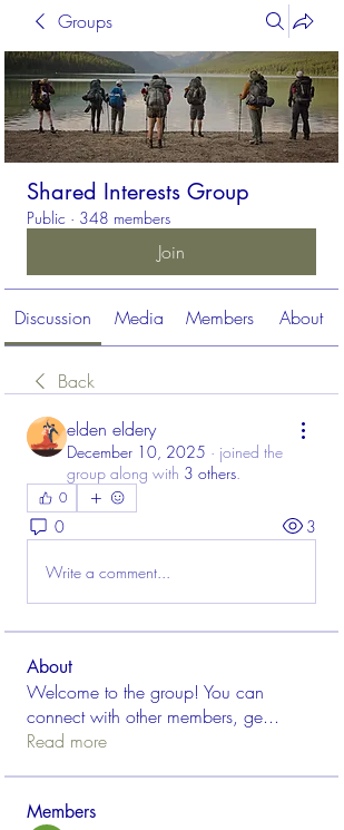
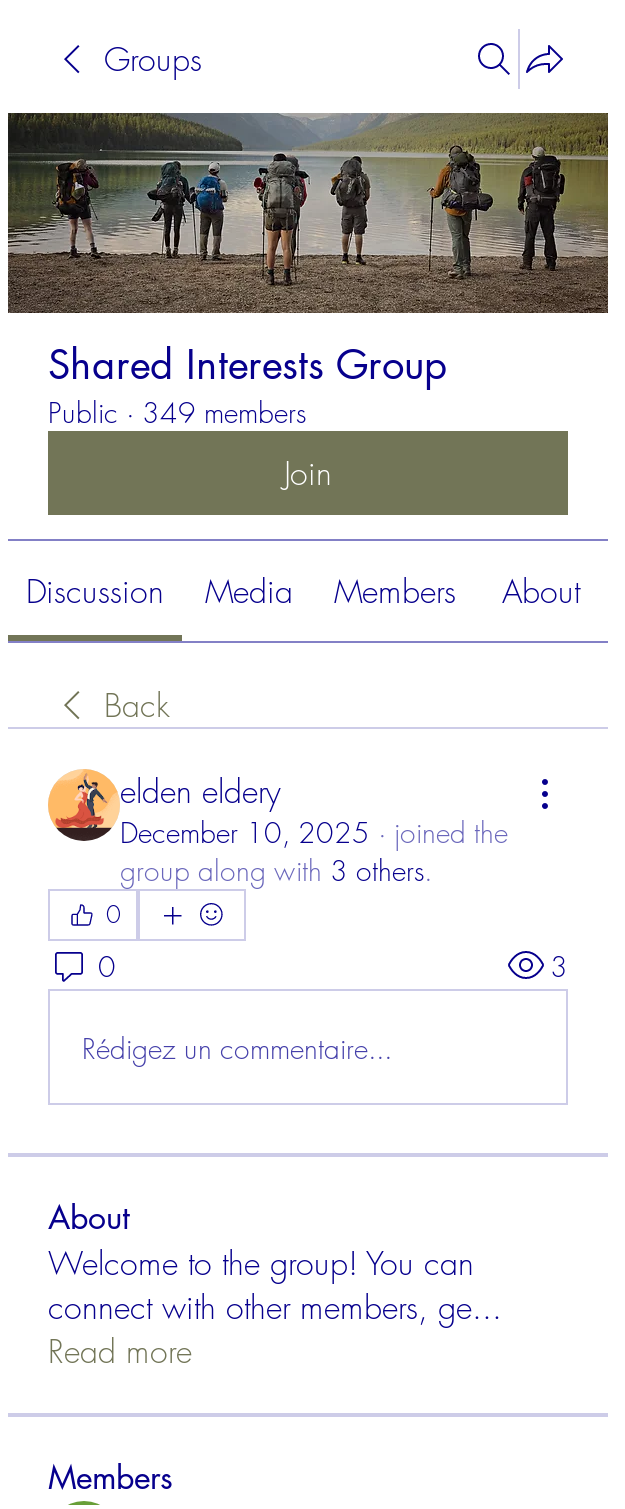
- Public · 348 members
+ Public · 349 members

- Write a comment...
+ Rédigez un commentaire...
